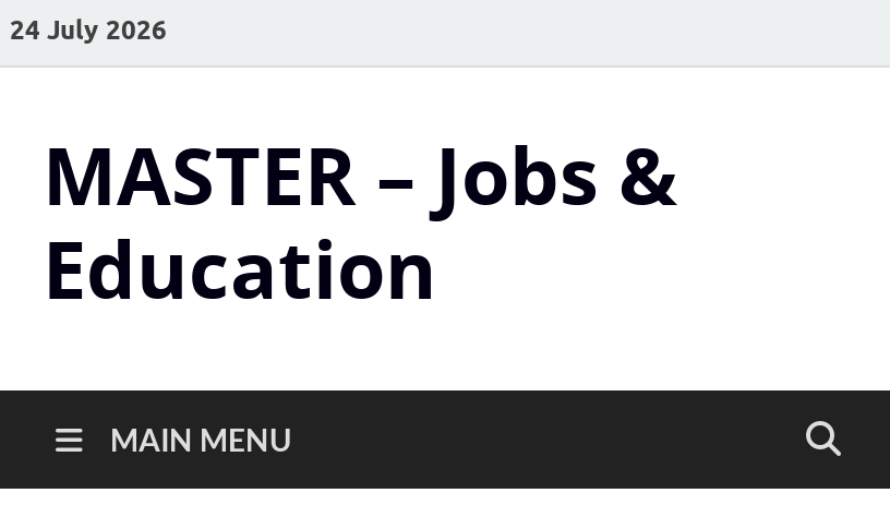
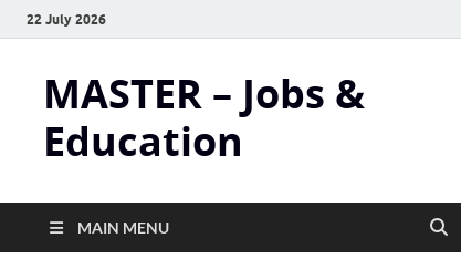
- 24 July 2026
+ 22 July 2026
